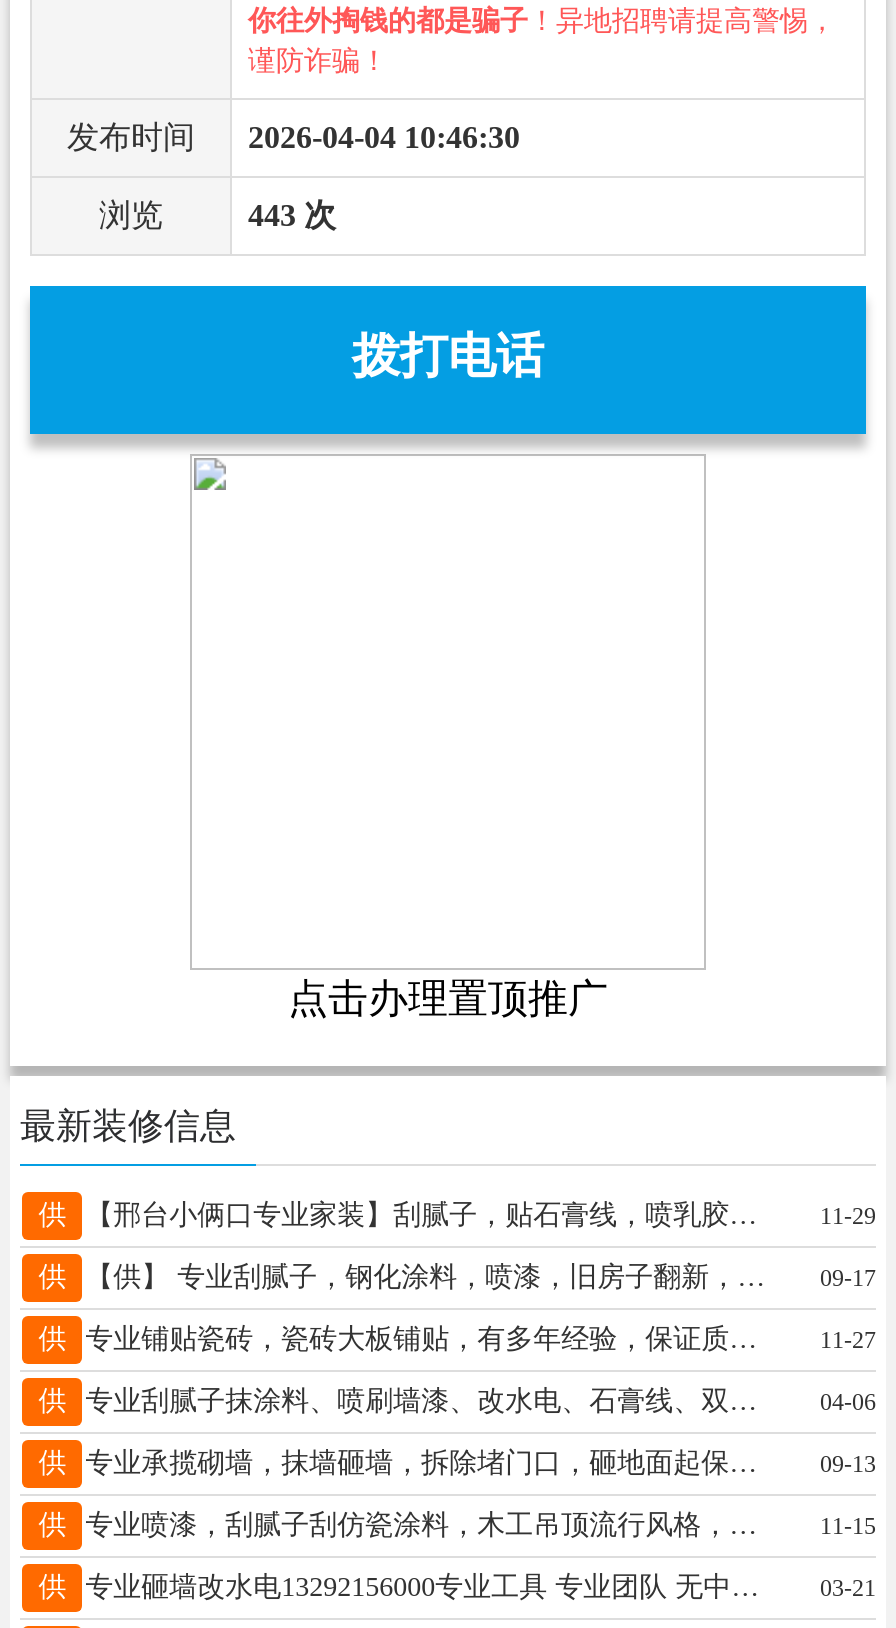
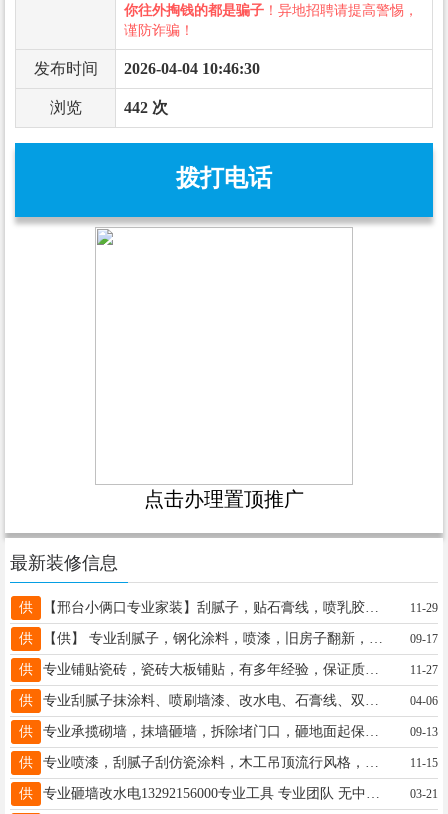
- 443 次
+ 442 次
